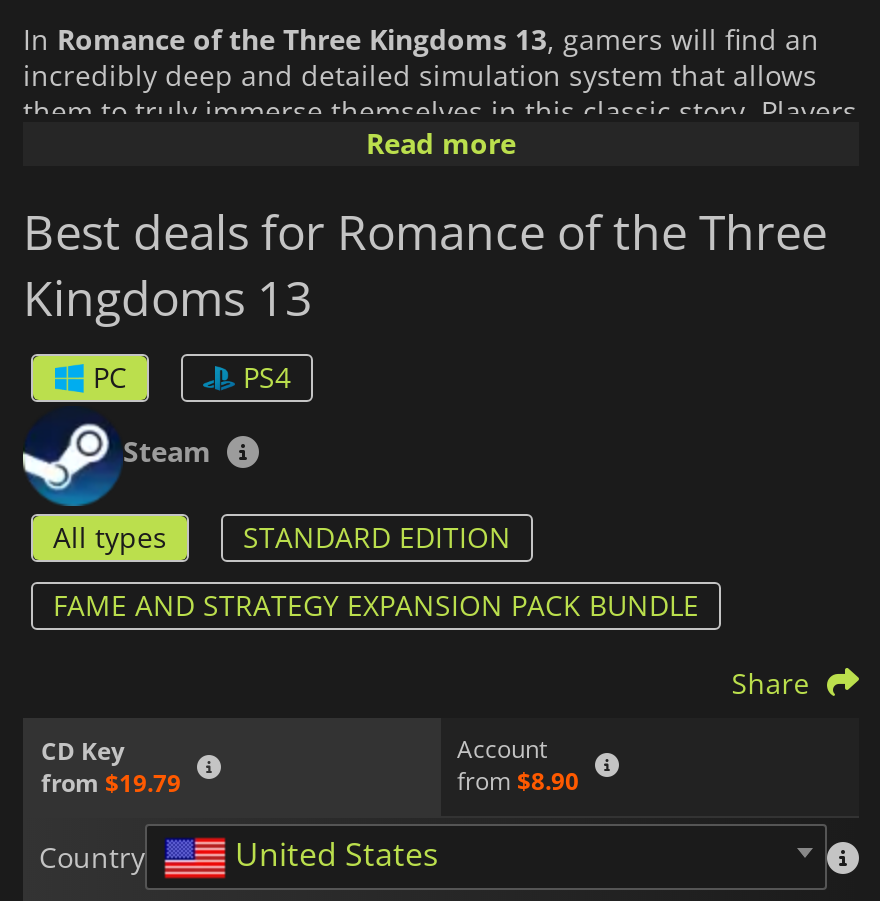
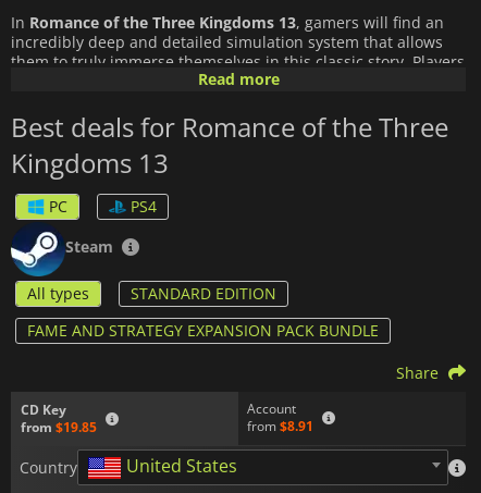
- from $19.79
+ from $19.85

- from $8.90
+ from $8.91
